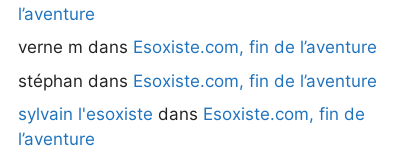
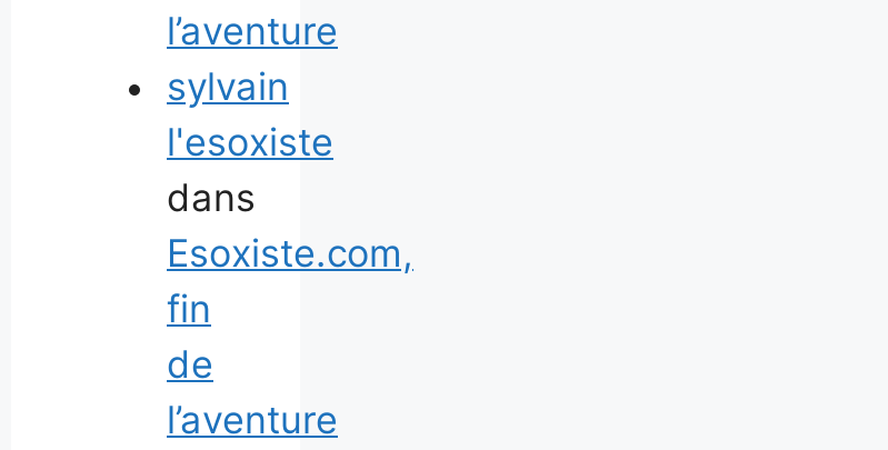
- verne m dans Esoxiste.com, fin de l’aventure
- stéphan dans Esoxiste.com, fin de l’aventure
- sylvain l'esoxiste dans Esoxiste.com, fin de
+ sylvain
+ l'esoxiste
+ dans
+ Esoxiste.com,
+ fin
+ de
